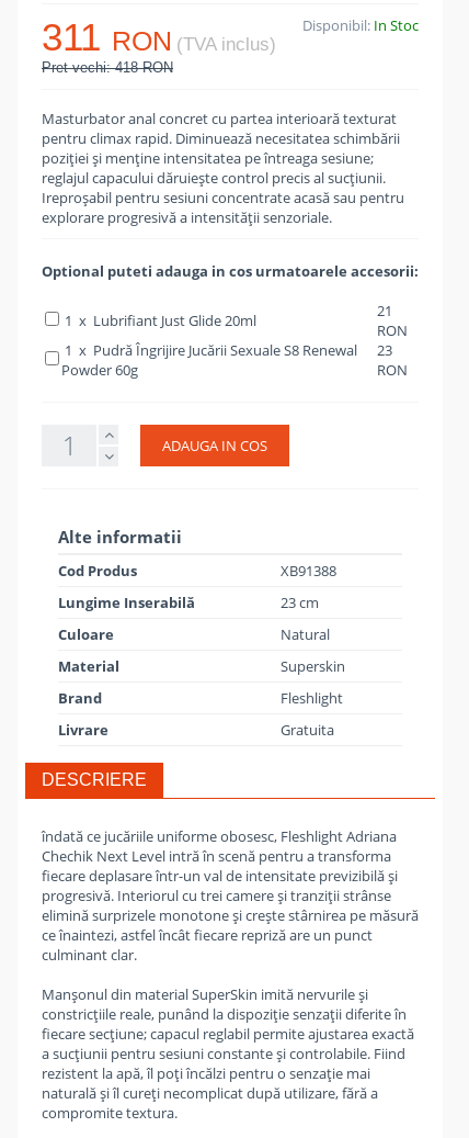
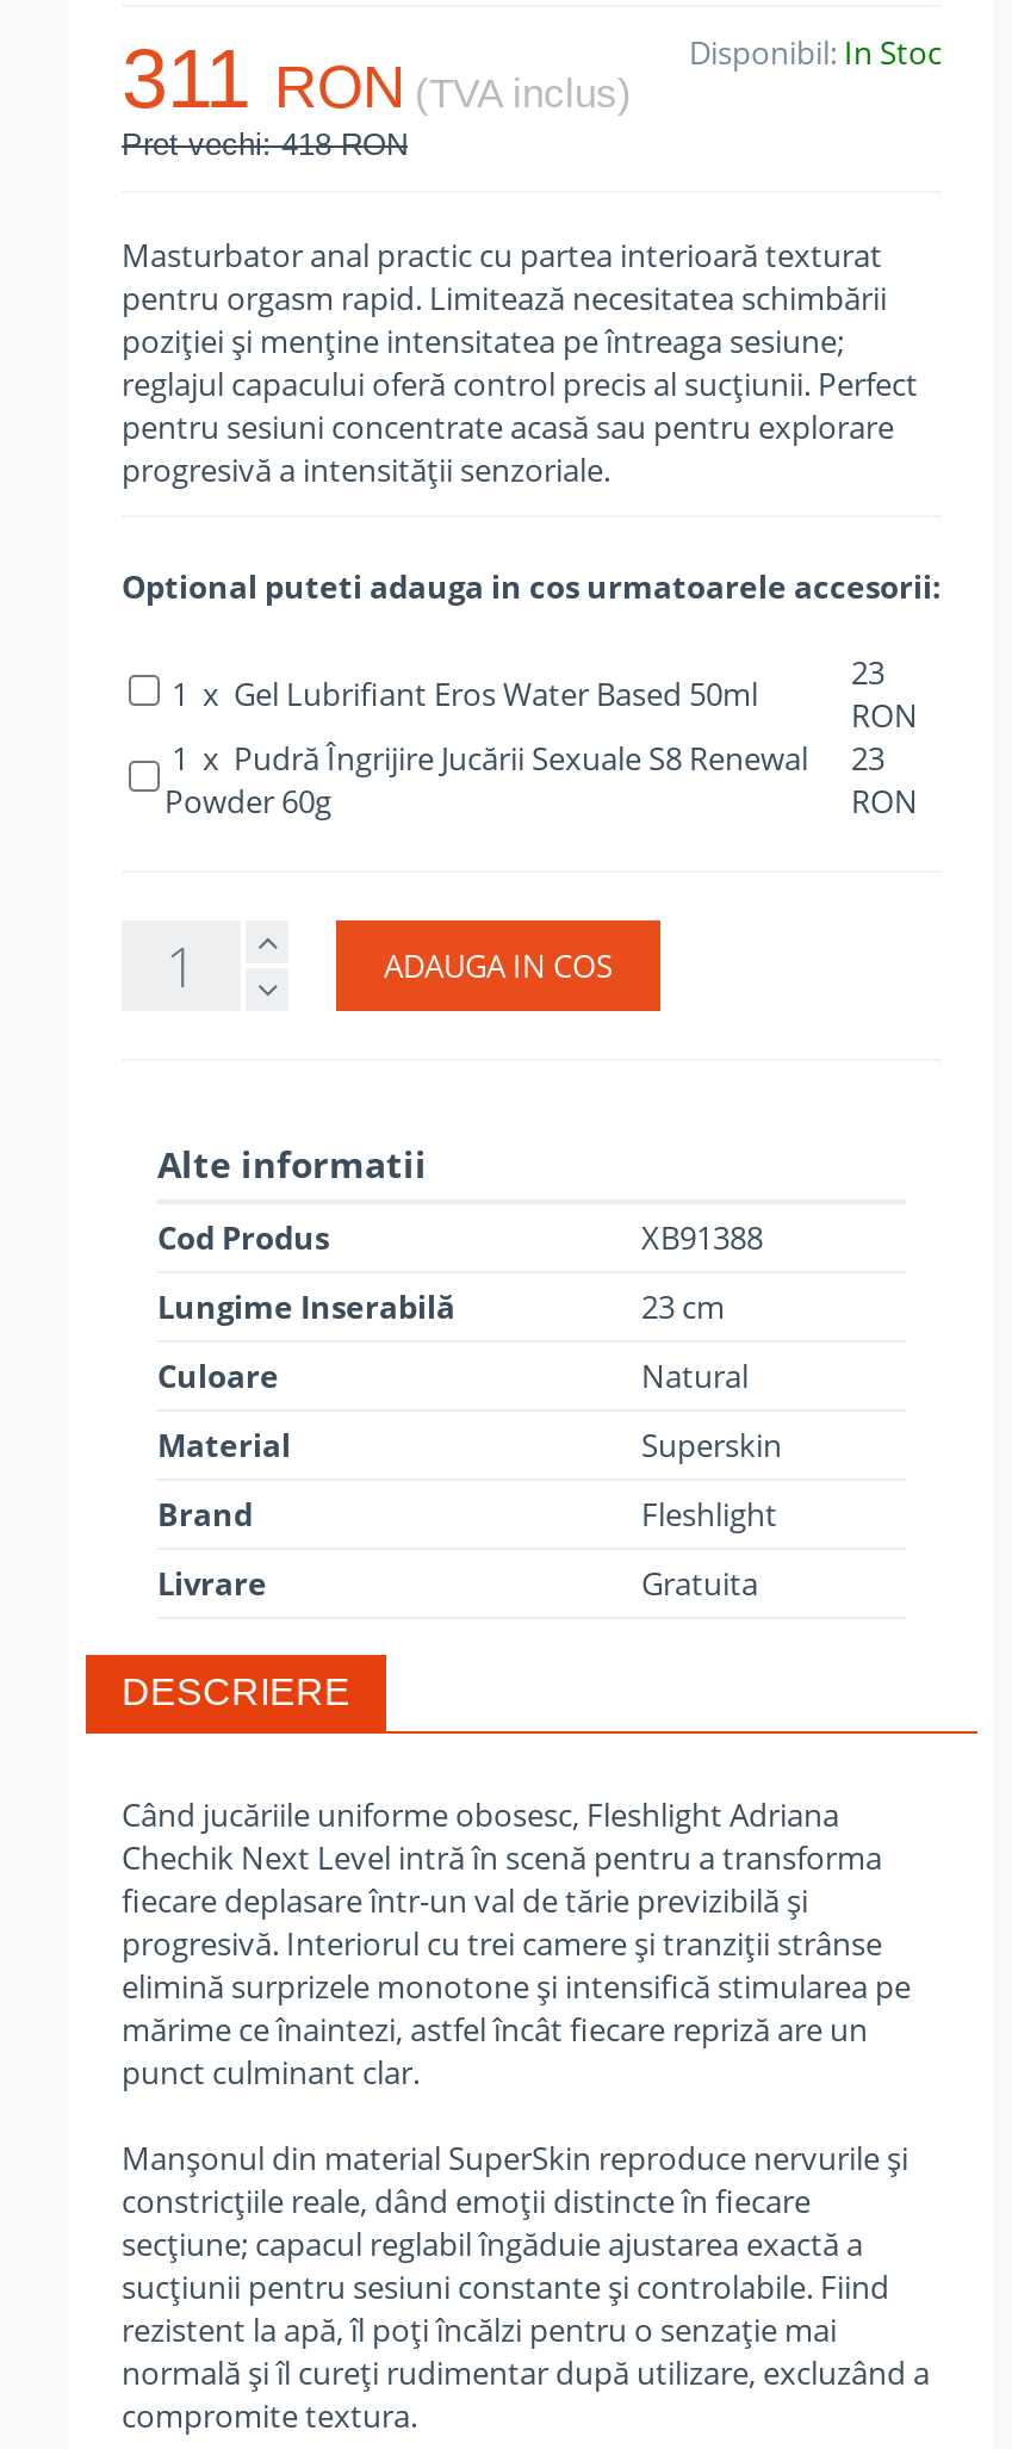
- Masturbator anal concret cu partea interioară texturat
+ Masturbator anal practic cu partea interioară texturat

- pentru climax rapid. Diminuează necesitatea schimbării
+ pentru orgasm rapid. Limitează necesitatea schimbării

- reglajul capacului dăruiește control precis al sucțiunii.
- Ireproșabil pentru sesiuni concentrate acasă sau pentru
- explorare progresivă a intensității senzoriale.
+ reglajul capacului oferă control precis al sucțiunii. Perfect
+ pentru sesiuni concentrate acasă sau pentru explorare
+ progresivă a intensității senzoriale.

- 1 x Lubrifiant Just Glide 20ml
- 21
+ 1 x Gel Lubrifiant Eros Water Based 50ml
+ 23

- îndată ce jucăriile uniforme obosesc, Fleshlight Adriana
+ Când jucăriile uniforme obosesc, Fleshlight Adriana

- fiecare deplasare într-un val de intensitate previzibilă și
+ fiecare deplasare într-un val de tărie previzibilă și

- elimină surprizele monotone și crește stârnirea pe măsură
- ce înaintezi, astfel încât fiecare repriză are un punct
- culminant clar.
+ elimină surprizele monotone și intensifică stimularea pe
+ mărime ce înaintezi, astfel încât fiecare repriză are un
+ punct culminant clar.

- Manșonul din material SuperSkin imită nervurile și
- constricțiile reale, punând la dispoziție senzații diferite în
- fiecare secțiune; capacul reglabil permite ajustarea exactă
- a sucțiunii pentru sesiuni constante și controlabile. Fiind
+ Manșonul din material SuperSkin reproduce nervurile și
+ constricțiile reale, dând emoții distincte în fiecare
+ secțiune; capacul reglabil îngăduie ajustarea exactă a
+ sucțiunii pentru sesiuni constante și controlabile. Fiind

- naturală și îl cureți necomplicat după utilizare, fără a
+ normală și îl cureți rudimentar după utilizare, excluzând a
